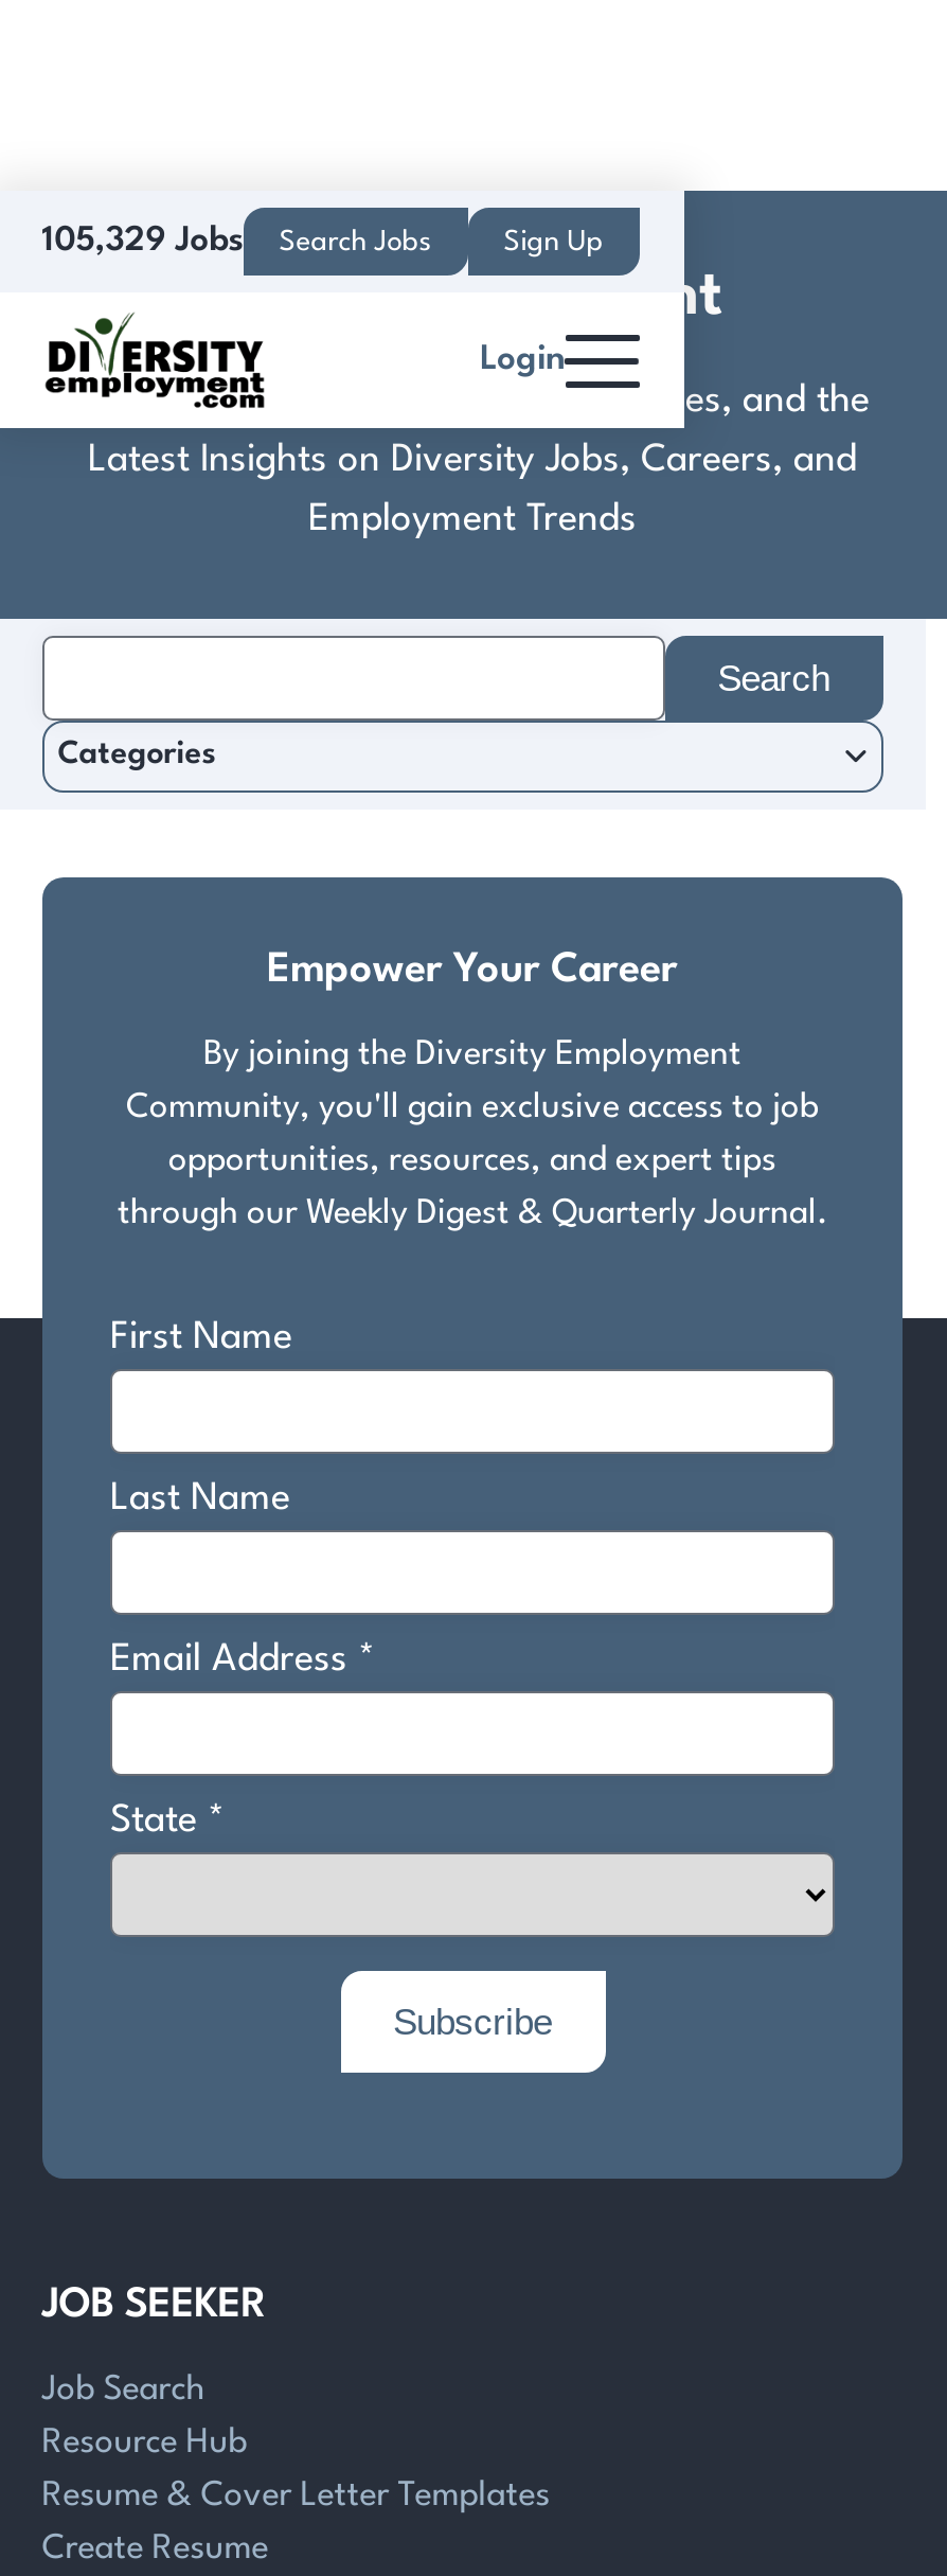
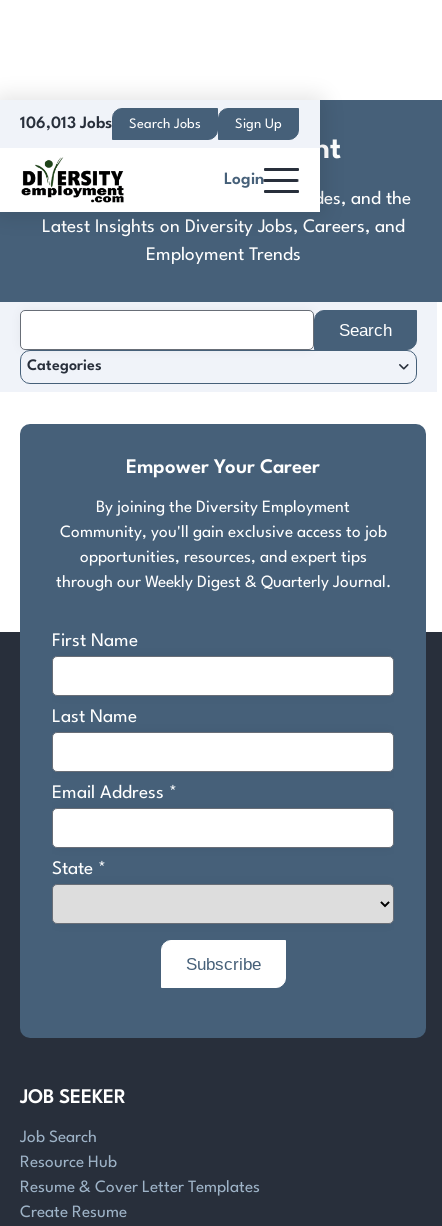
- 105,329 Jobs Search Jobs
+ 106,013 Jobs Search Jobs
